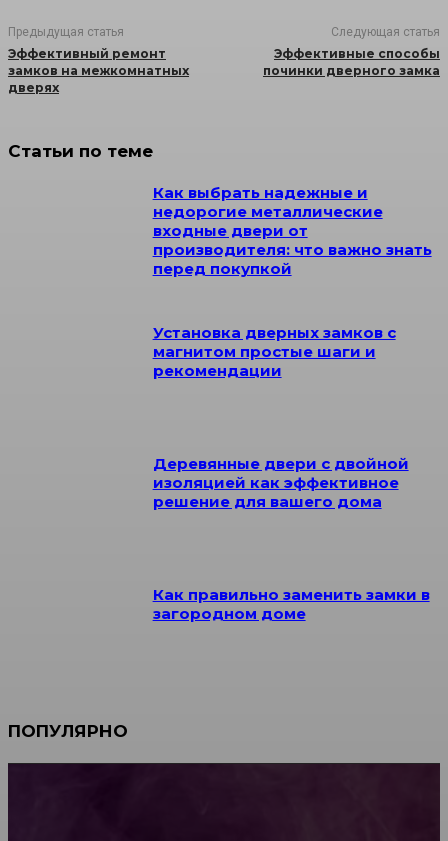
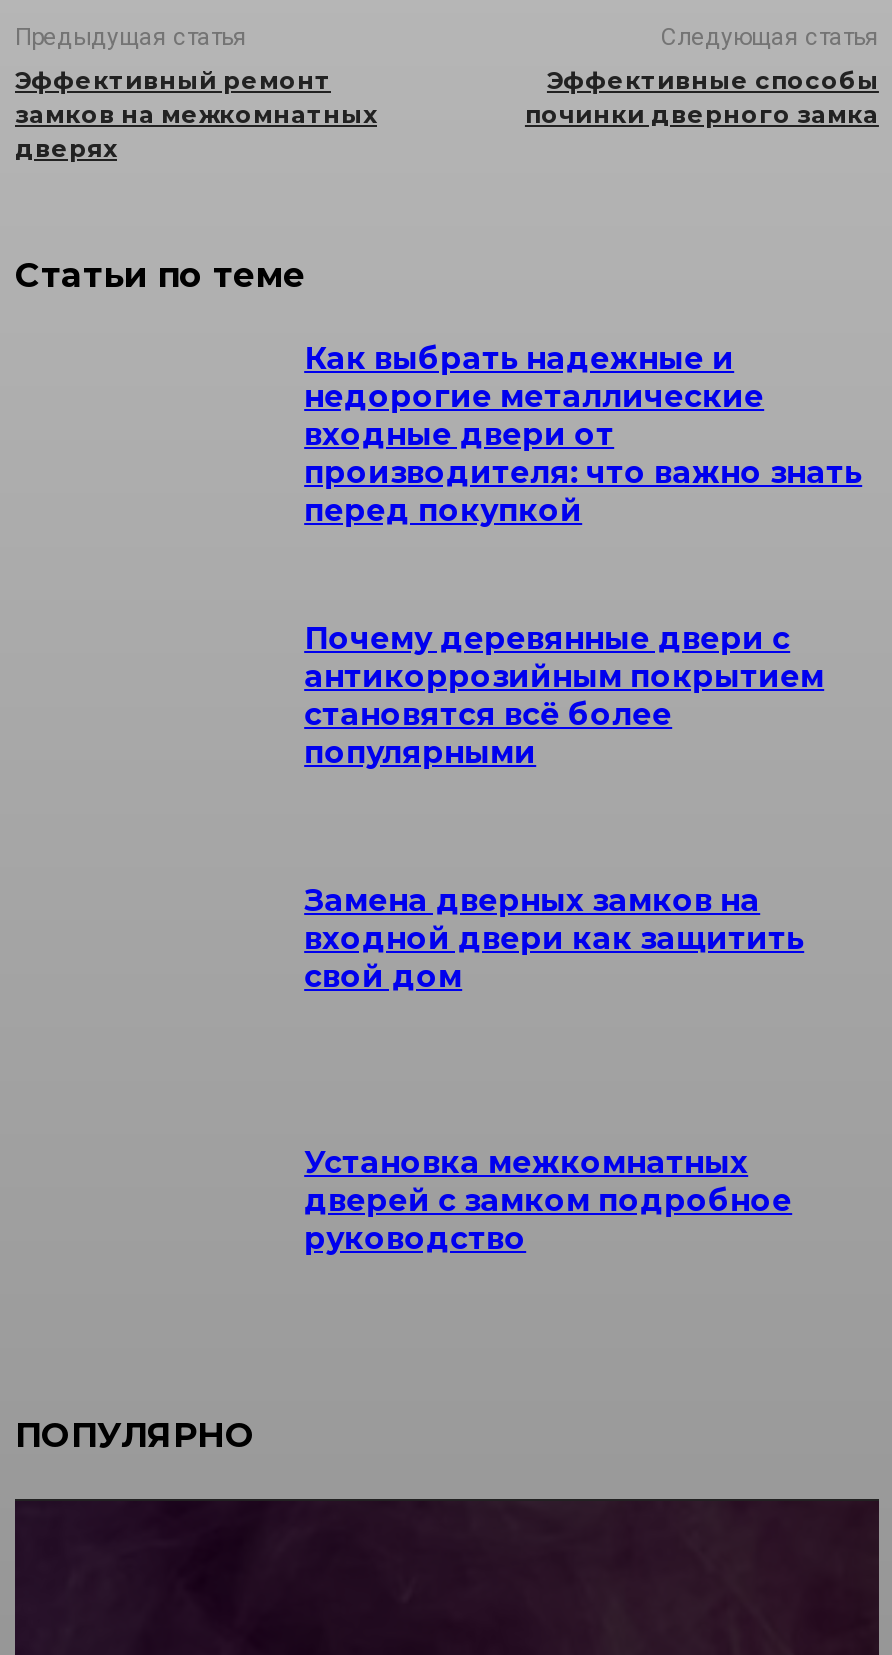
- Установка дверных замков с
- магнитом простые шаги и
- рекомендации
+ Почему деревянные двери с
+ антикоррозийным покрытием
+ становятся всё более
+ популярными

- Деревянные двери с двойной
- изоляцией как эффективное
- решение для вашего дома
+ Замена дверных замков на
+ входной двери как защитить
+ свой дом

- Как правильно заменить замки в
- загородном доме
+ Установка межкомнатных
+ дверей с замком подробное
+ руководство
